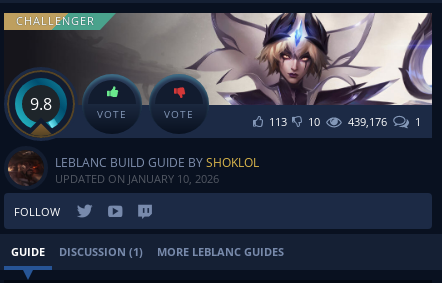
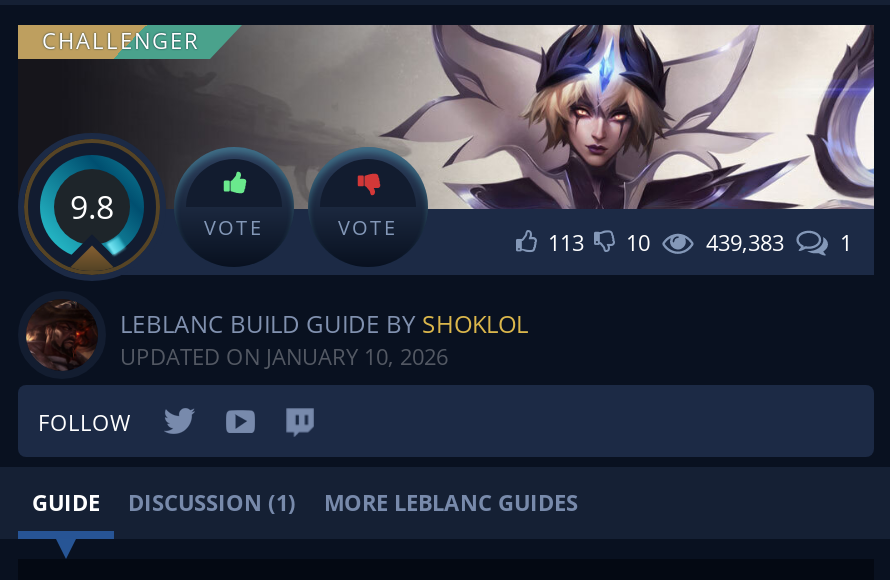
- 113 10 439,176 1
+ 113 10 439,383 1
